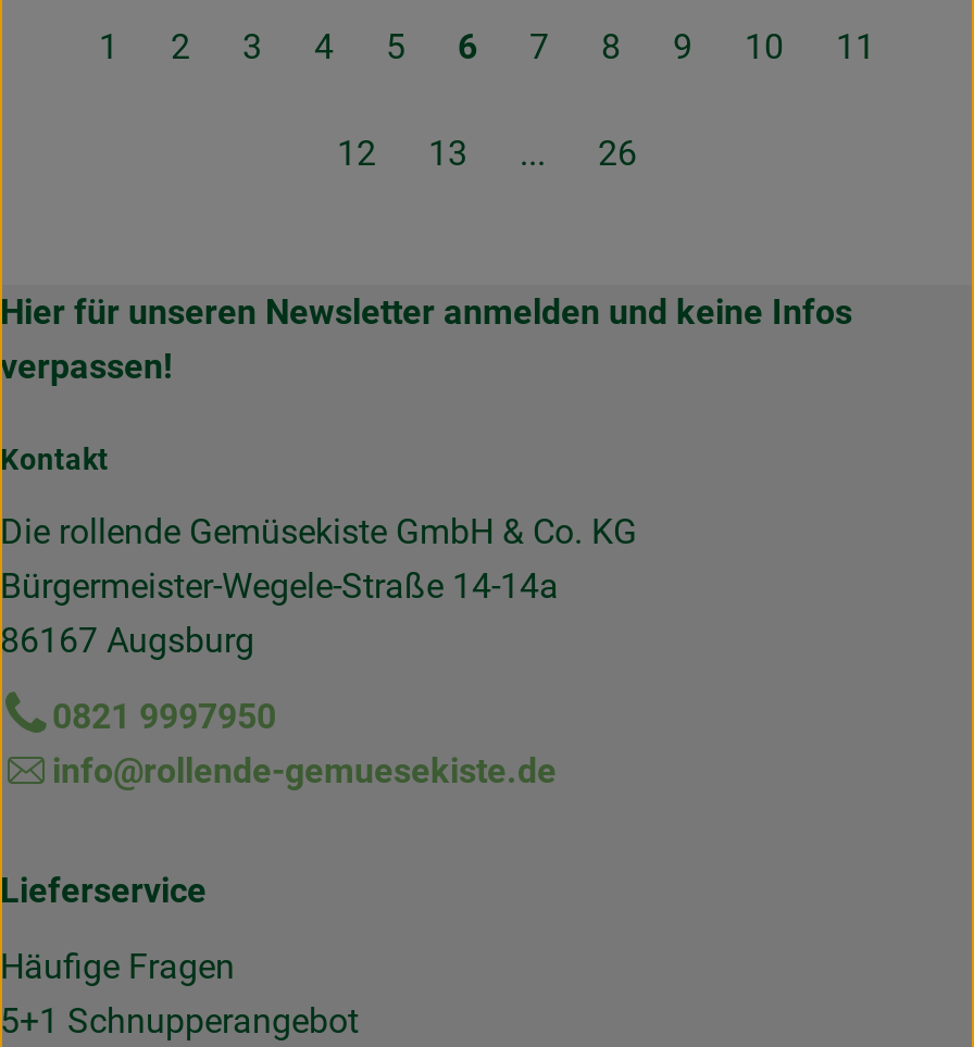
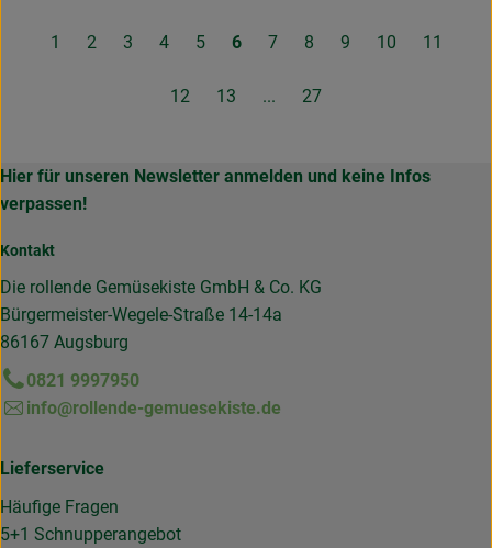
- 26
+ 27
